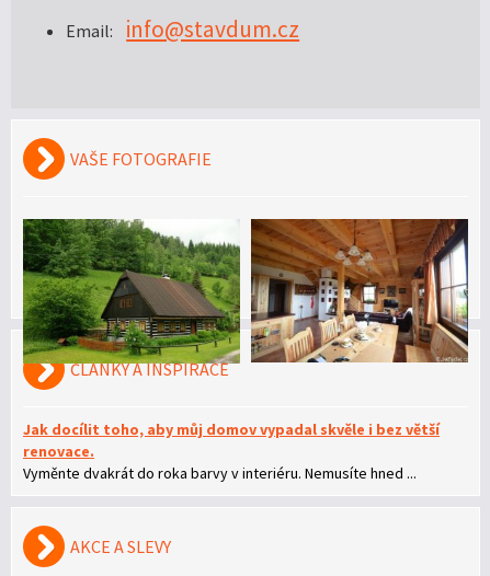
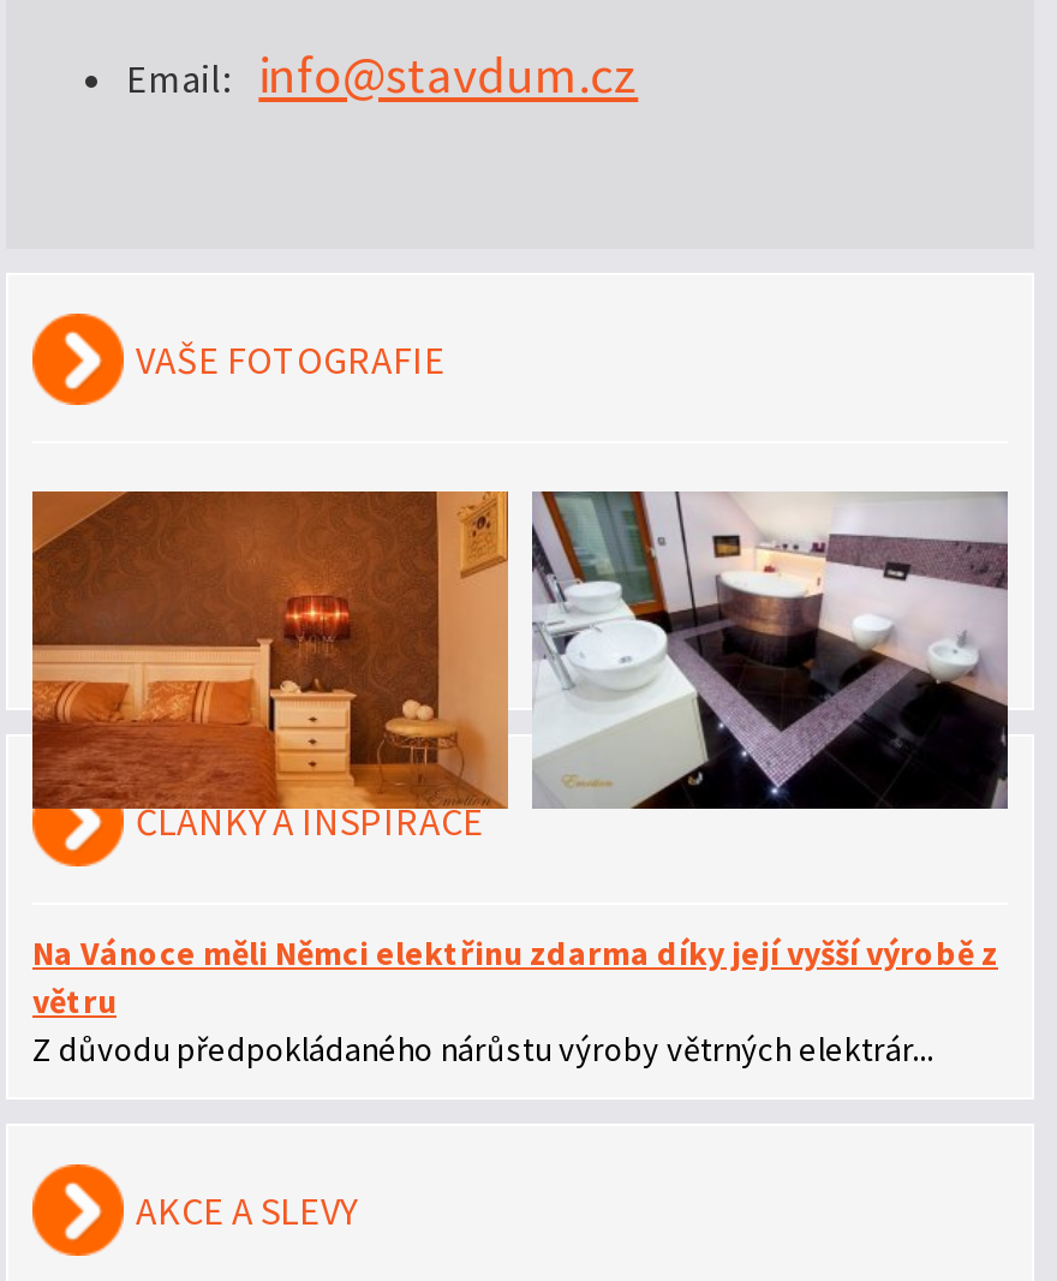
- [image]
+ [image]

- [image]
+ [image]

- Jak docílit toho, aby můj domov vypadal skvěle i bez větší
- renovace.
- Vyměnte dvakrát do roka barvy v interiéru. Nemusíte hned ...
+ Na Vánoce měli Němci elektřinu zdarma díky její vyšší výrobě z
+ větru
+ Z důvodu předpokládaného nárůstu výroby větrných elektrár...
